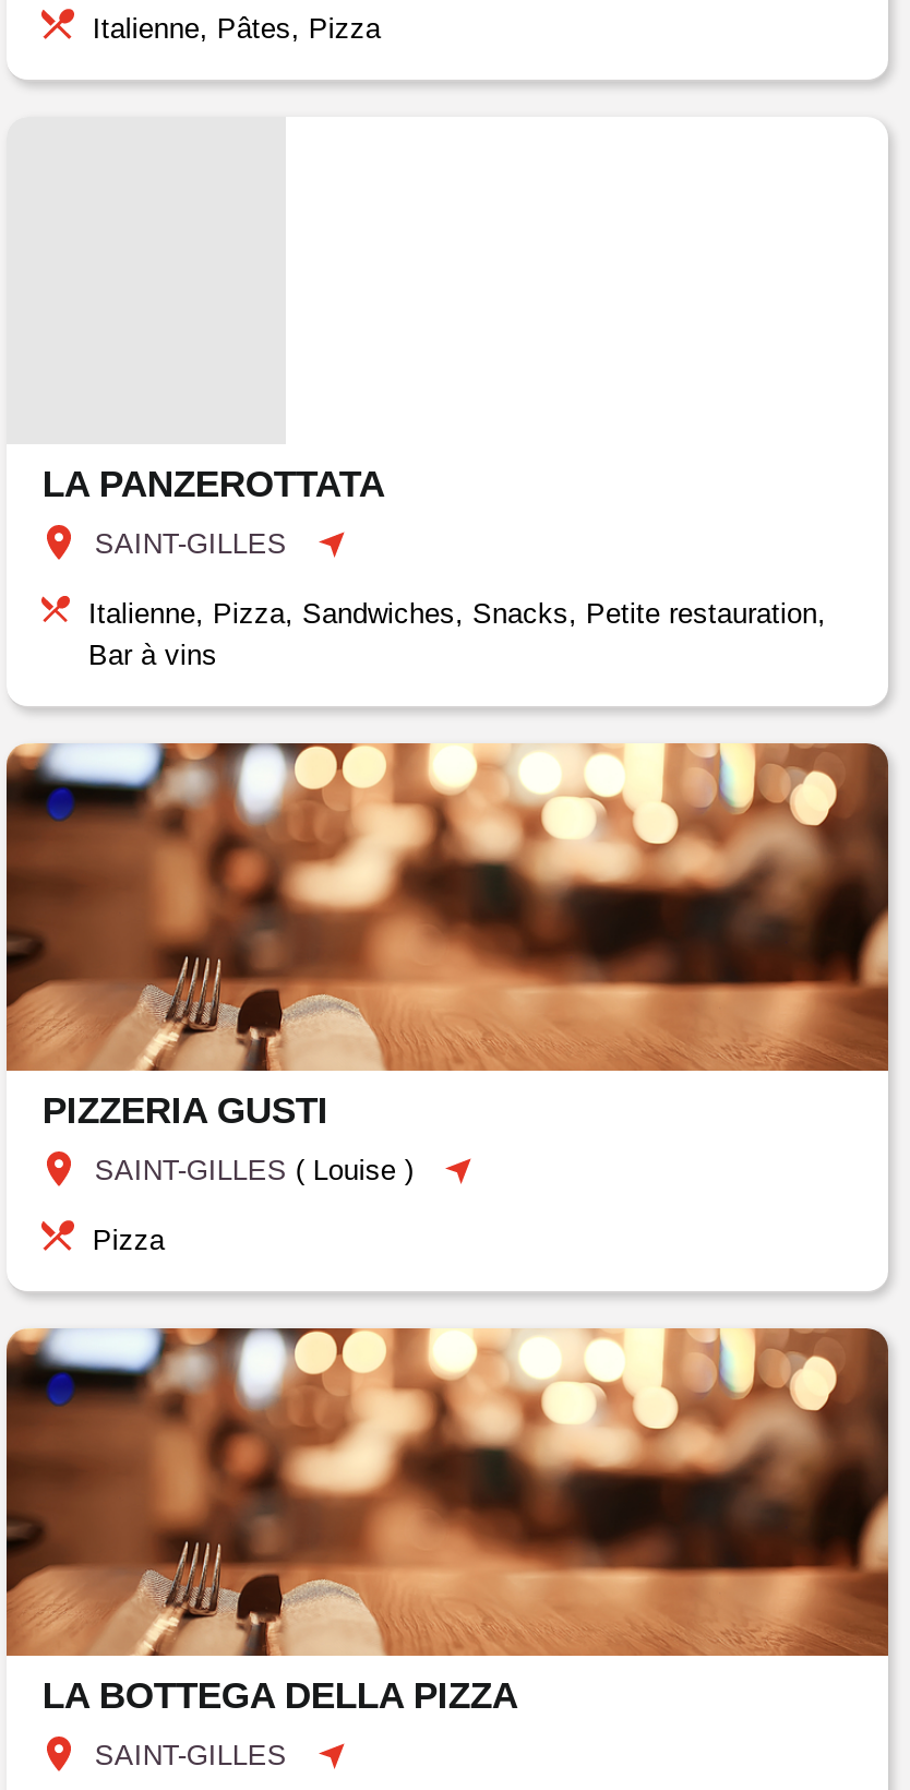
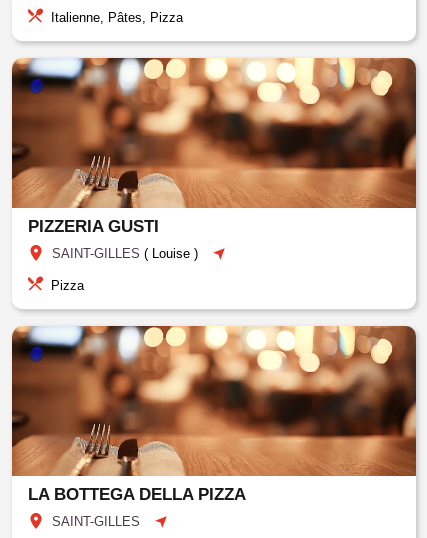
- LA PANZEROTTATA
- SAINT-GILLES
- Italienne, Pizza, Sandwiches, Snacks, Petite restauration,
- Bar à vins
